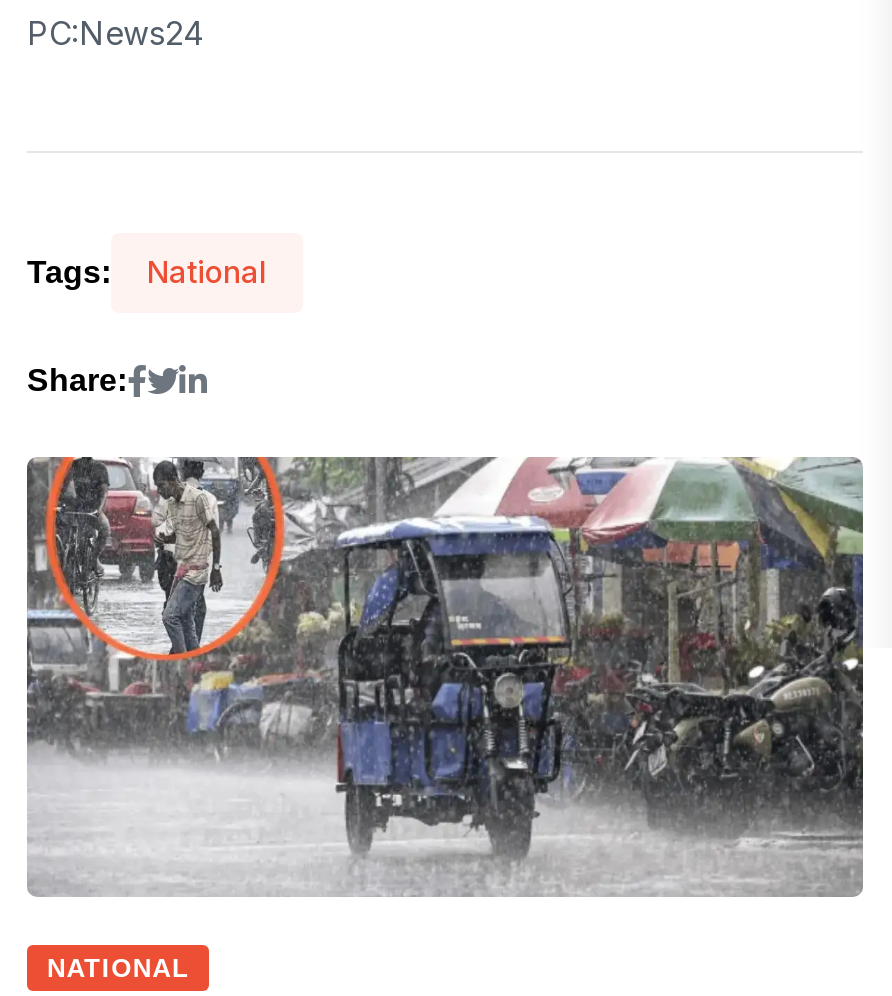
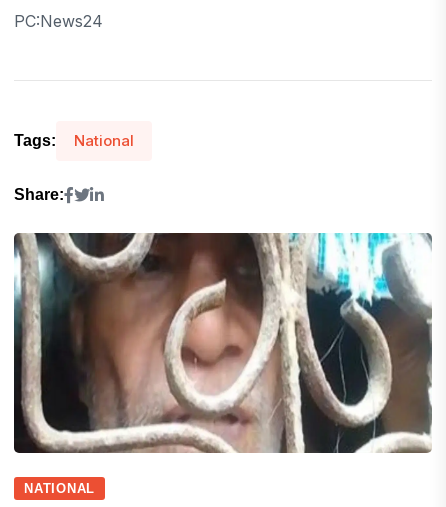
- [image]
+ [image]
